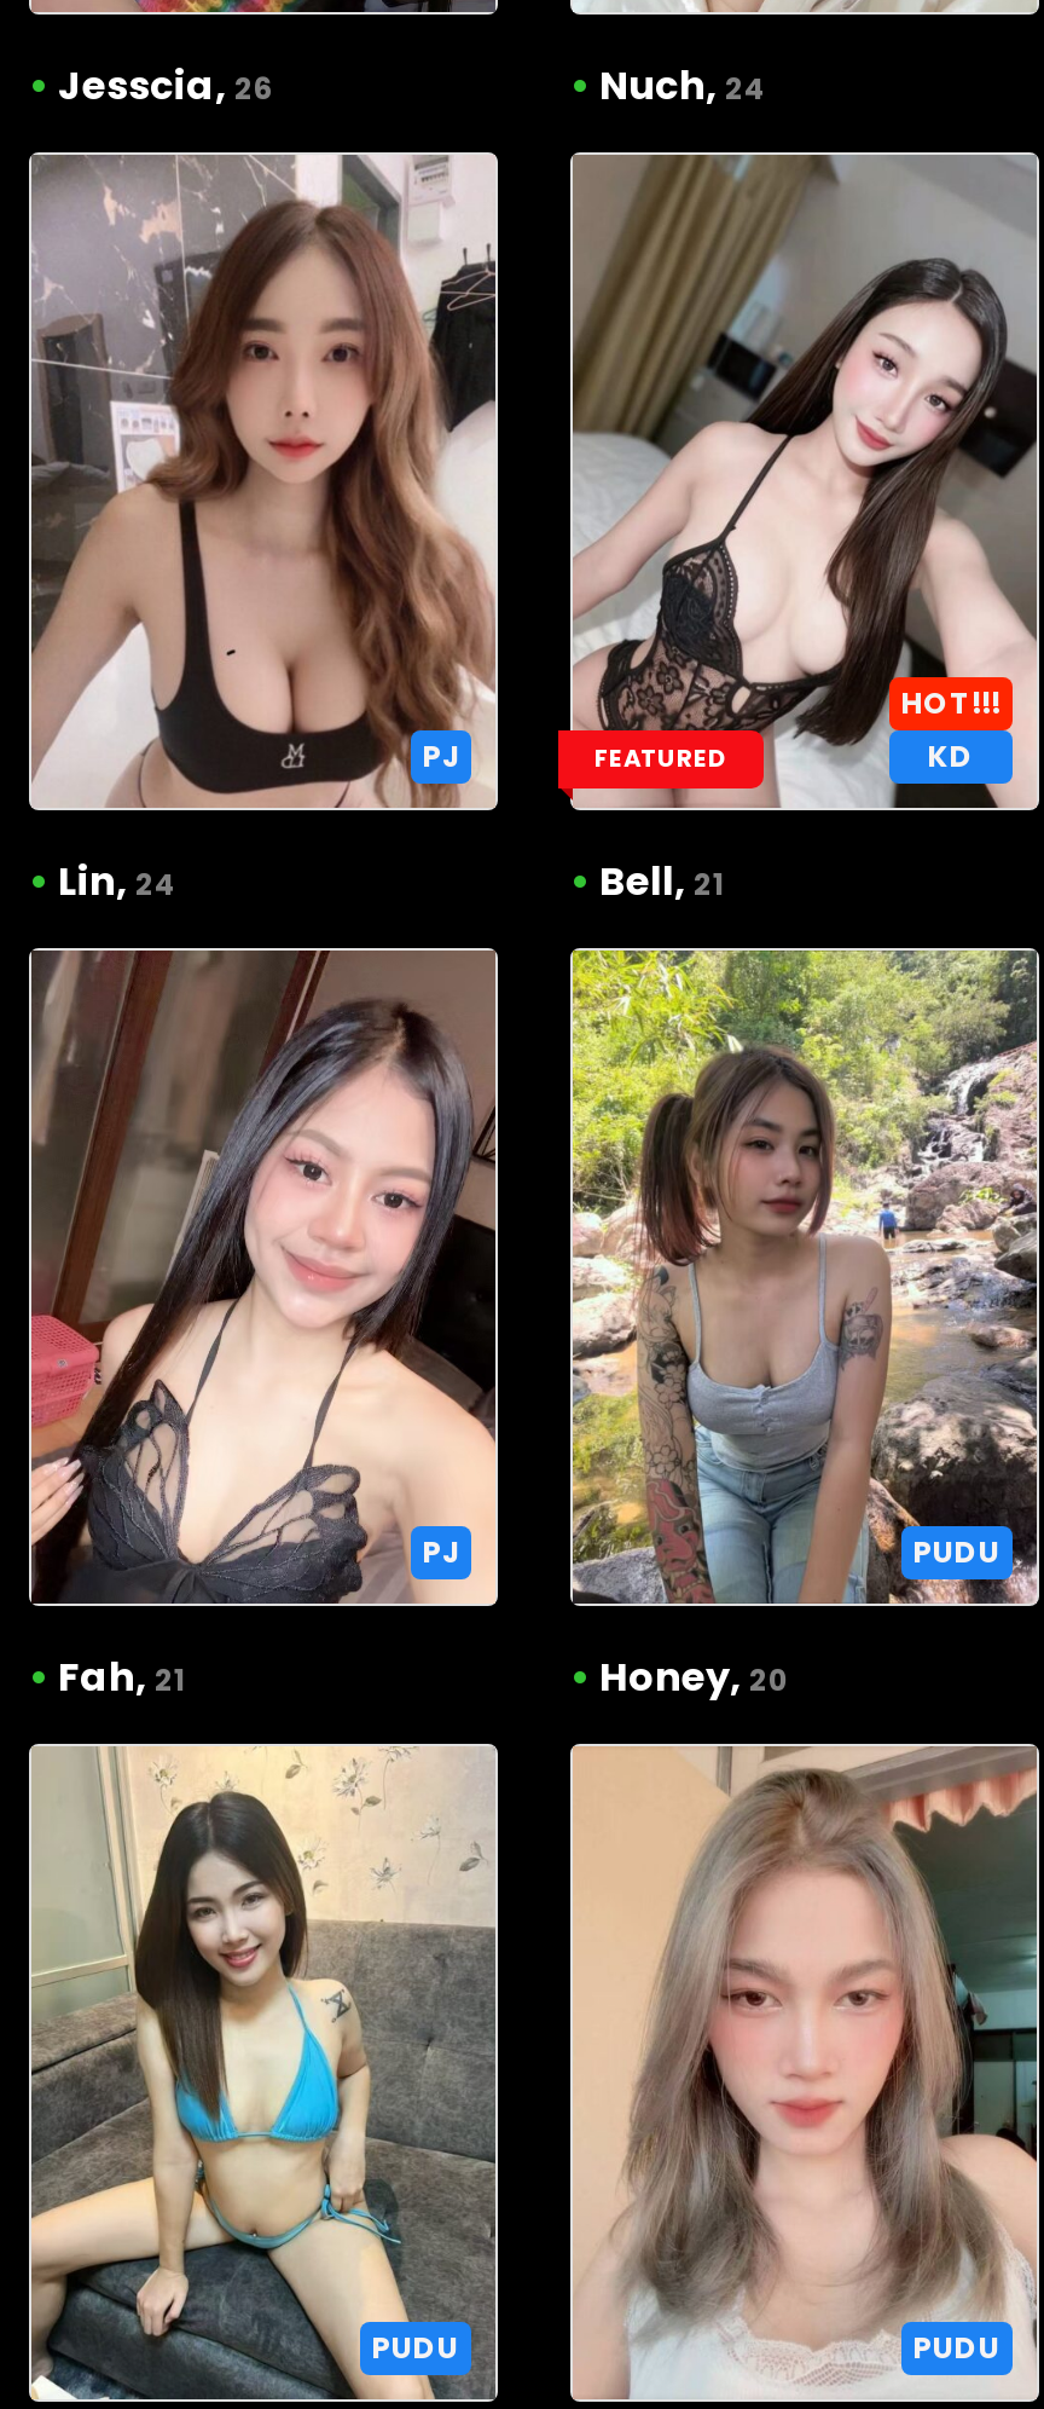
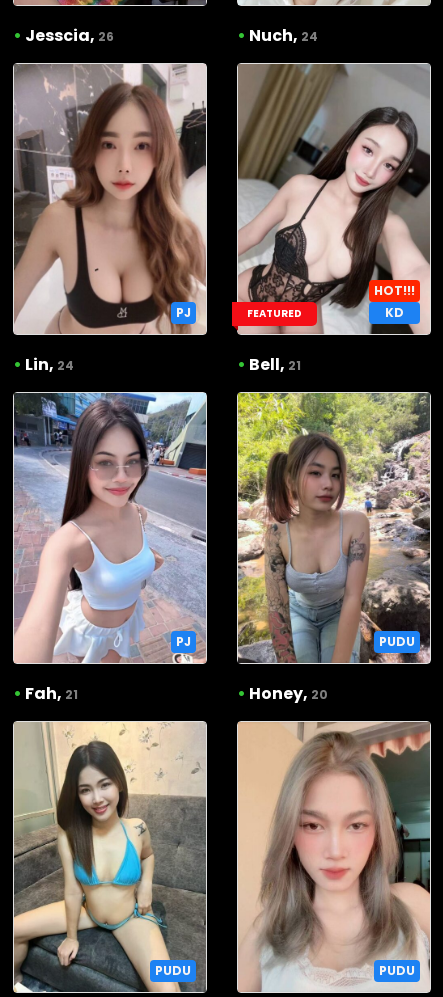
- [image]
+ [image]
